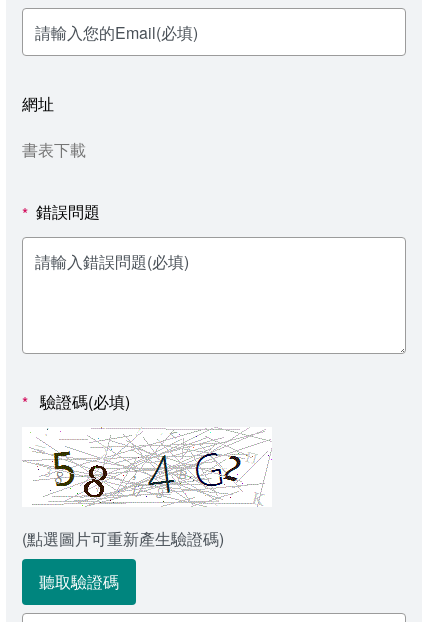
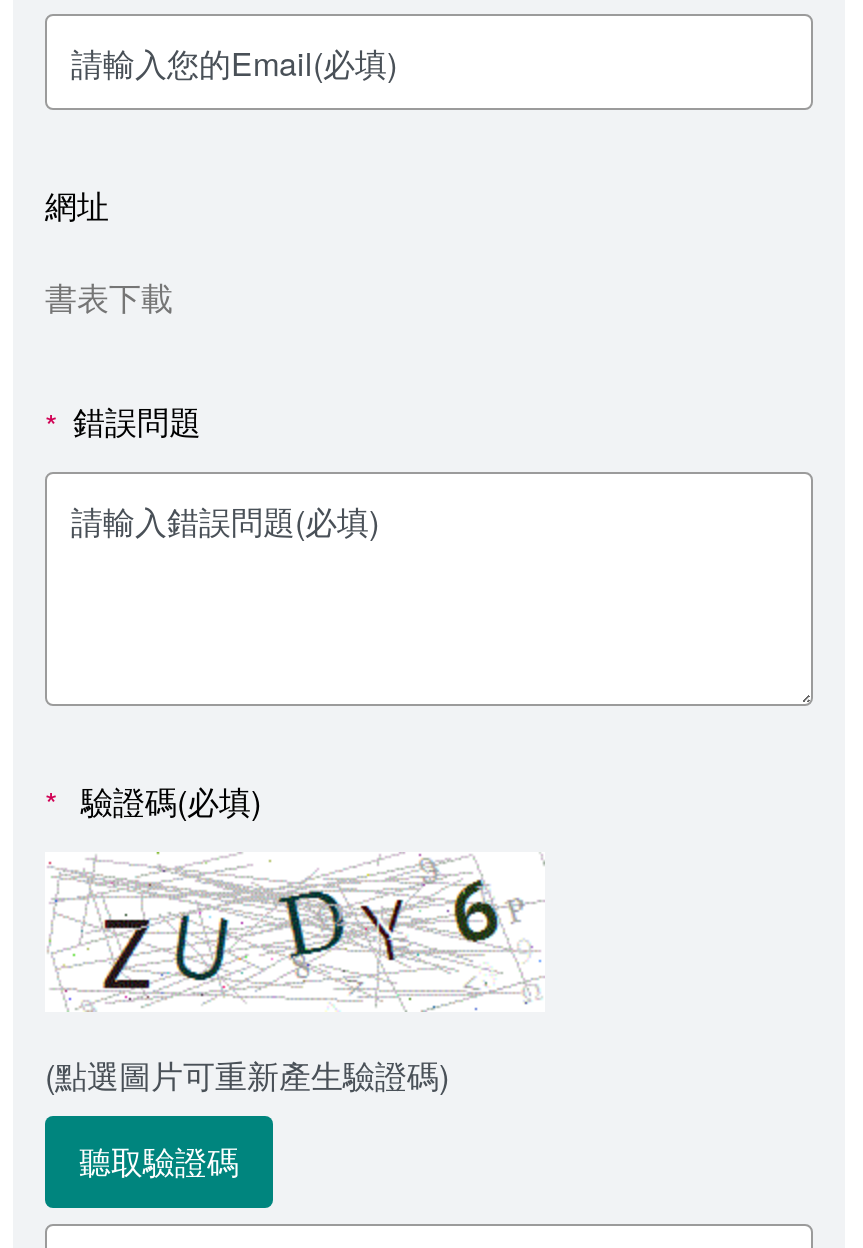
- [image]
+ [image]
